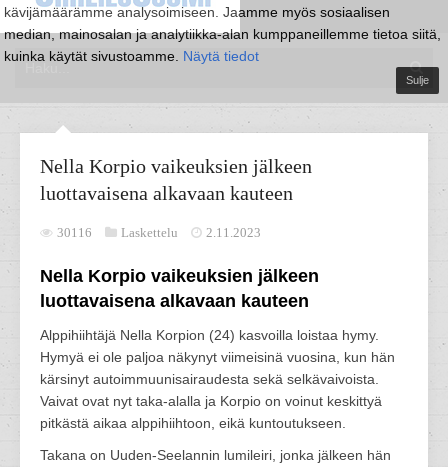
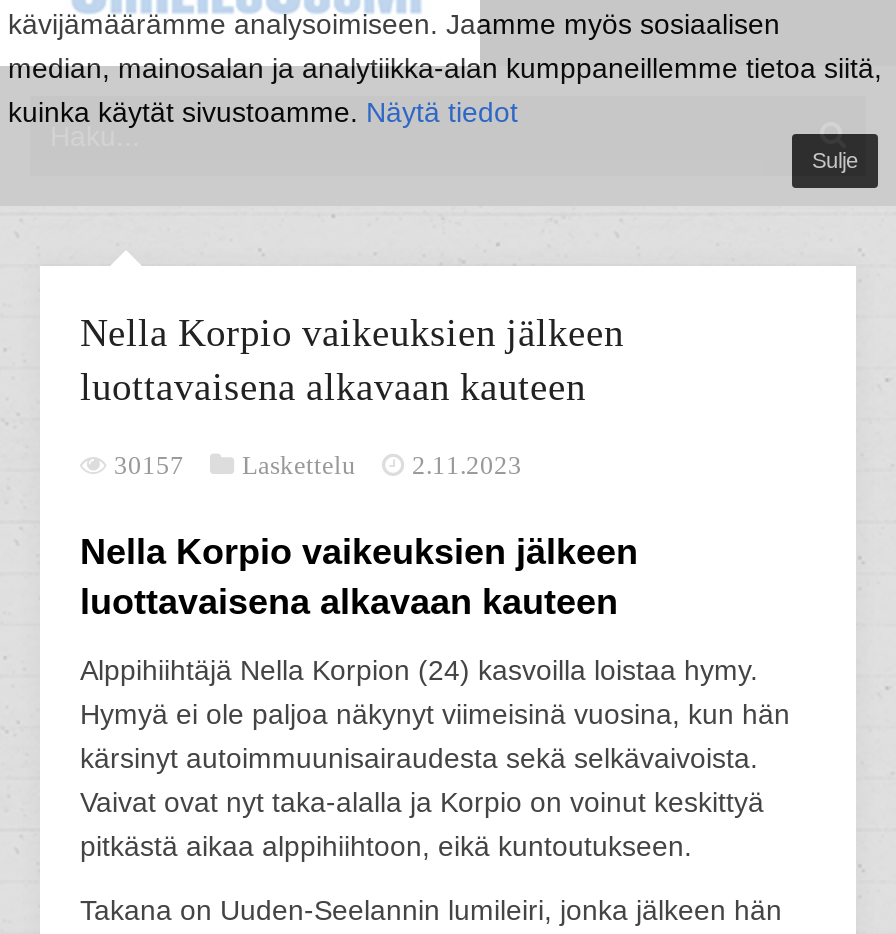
- 30116 Laskettelu 2.11.2023
+ 30157 Laskettelu 2.11.2023
